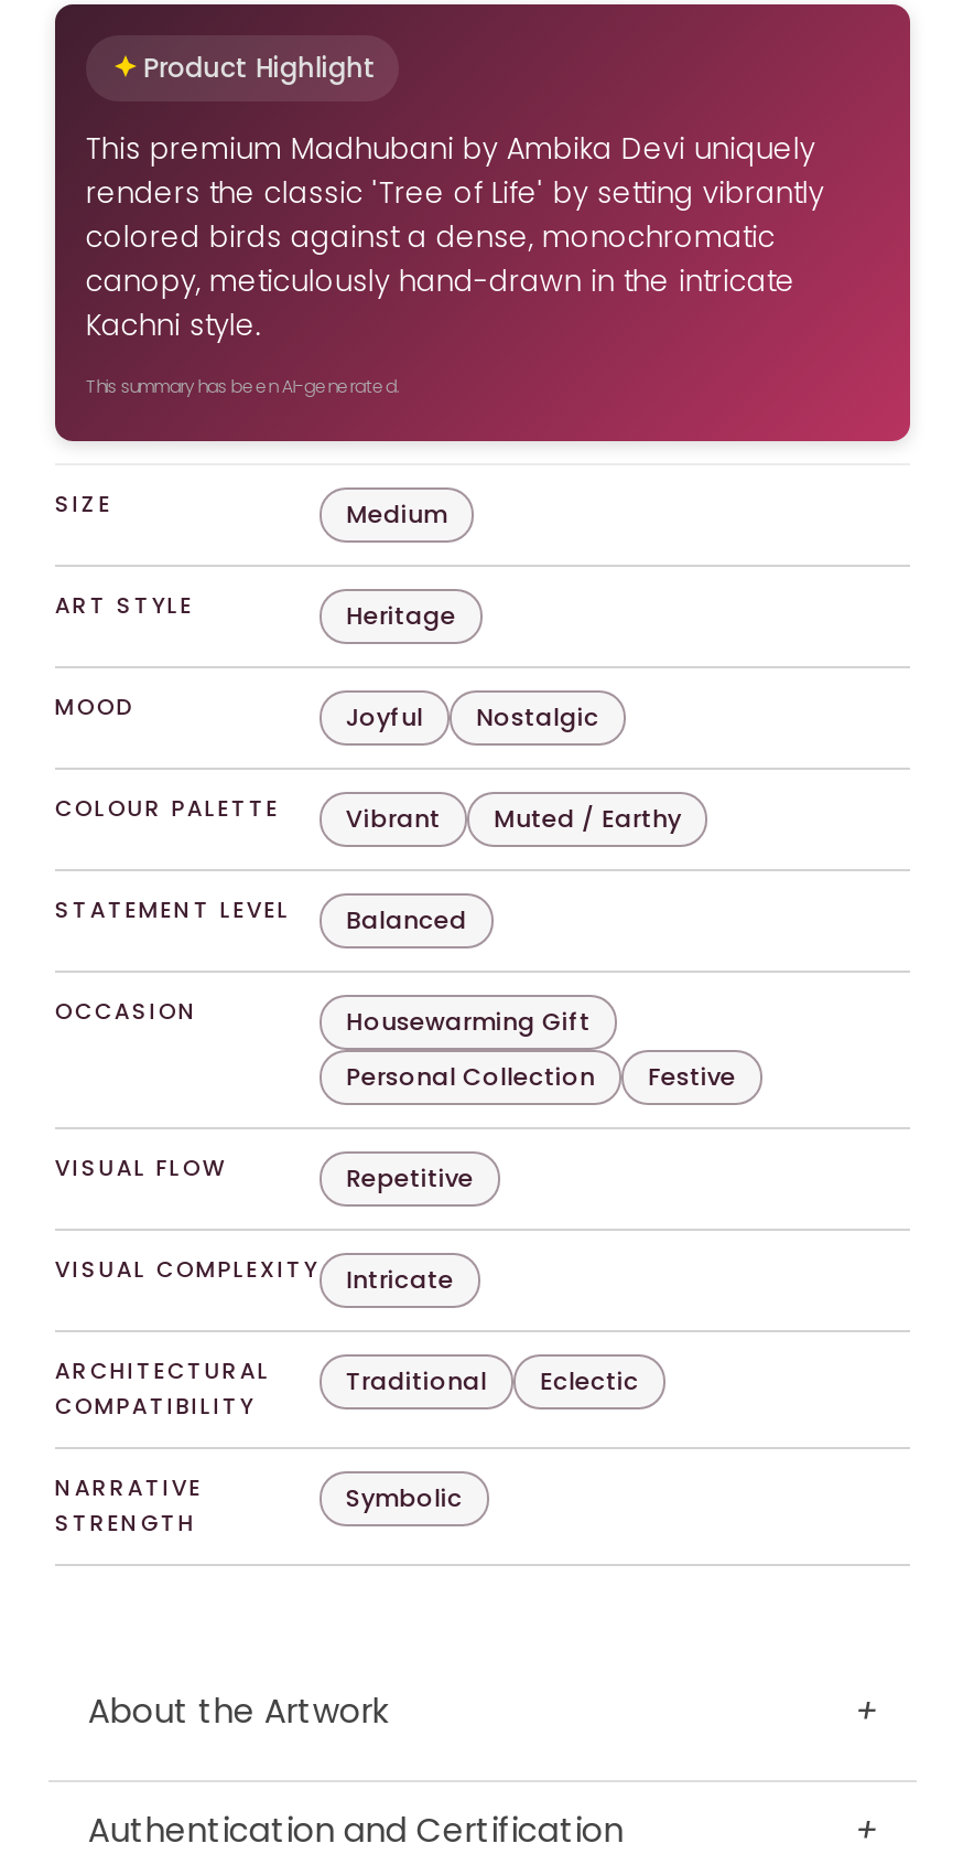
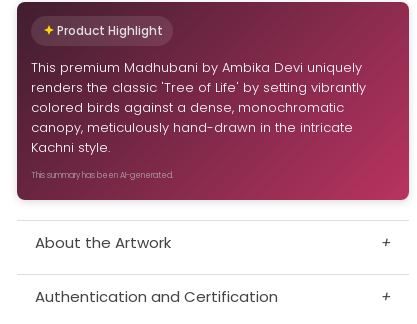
- SIZE
- Medium
- ART STYLE
- Heritage
- MOOD
- Joyful
- Nostalgic
- COLOUR PALETTE
- Vibrant
- Muted / Earthy
- STATEMENT LEVEL
- Balanced
- OCCASION
- Housewarming Gift
- Personal Collection
- Festive
- VISUAL FLOW
- Repetitive
- VISUAL COMPLEXITY
- Intricate
- ARCHITECTURAL
- COMPATIBILITY

- Traditional
- Eclectic
- NARRATIVE
- STRENGTH

- Symbolic
